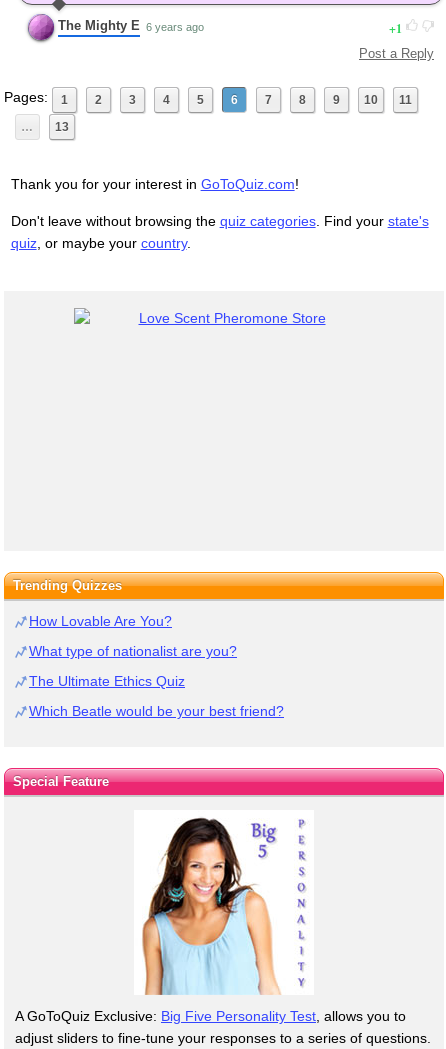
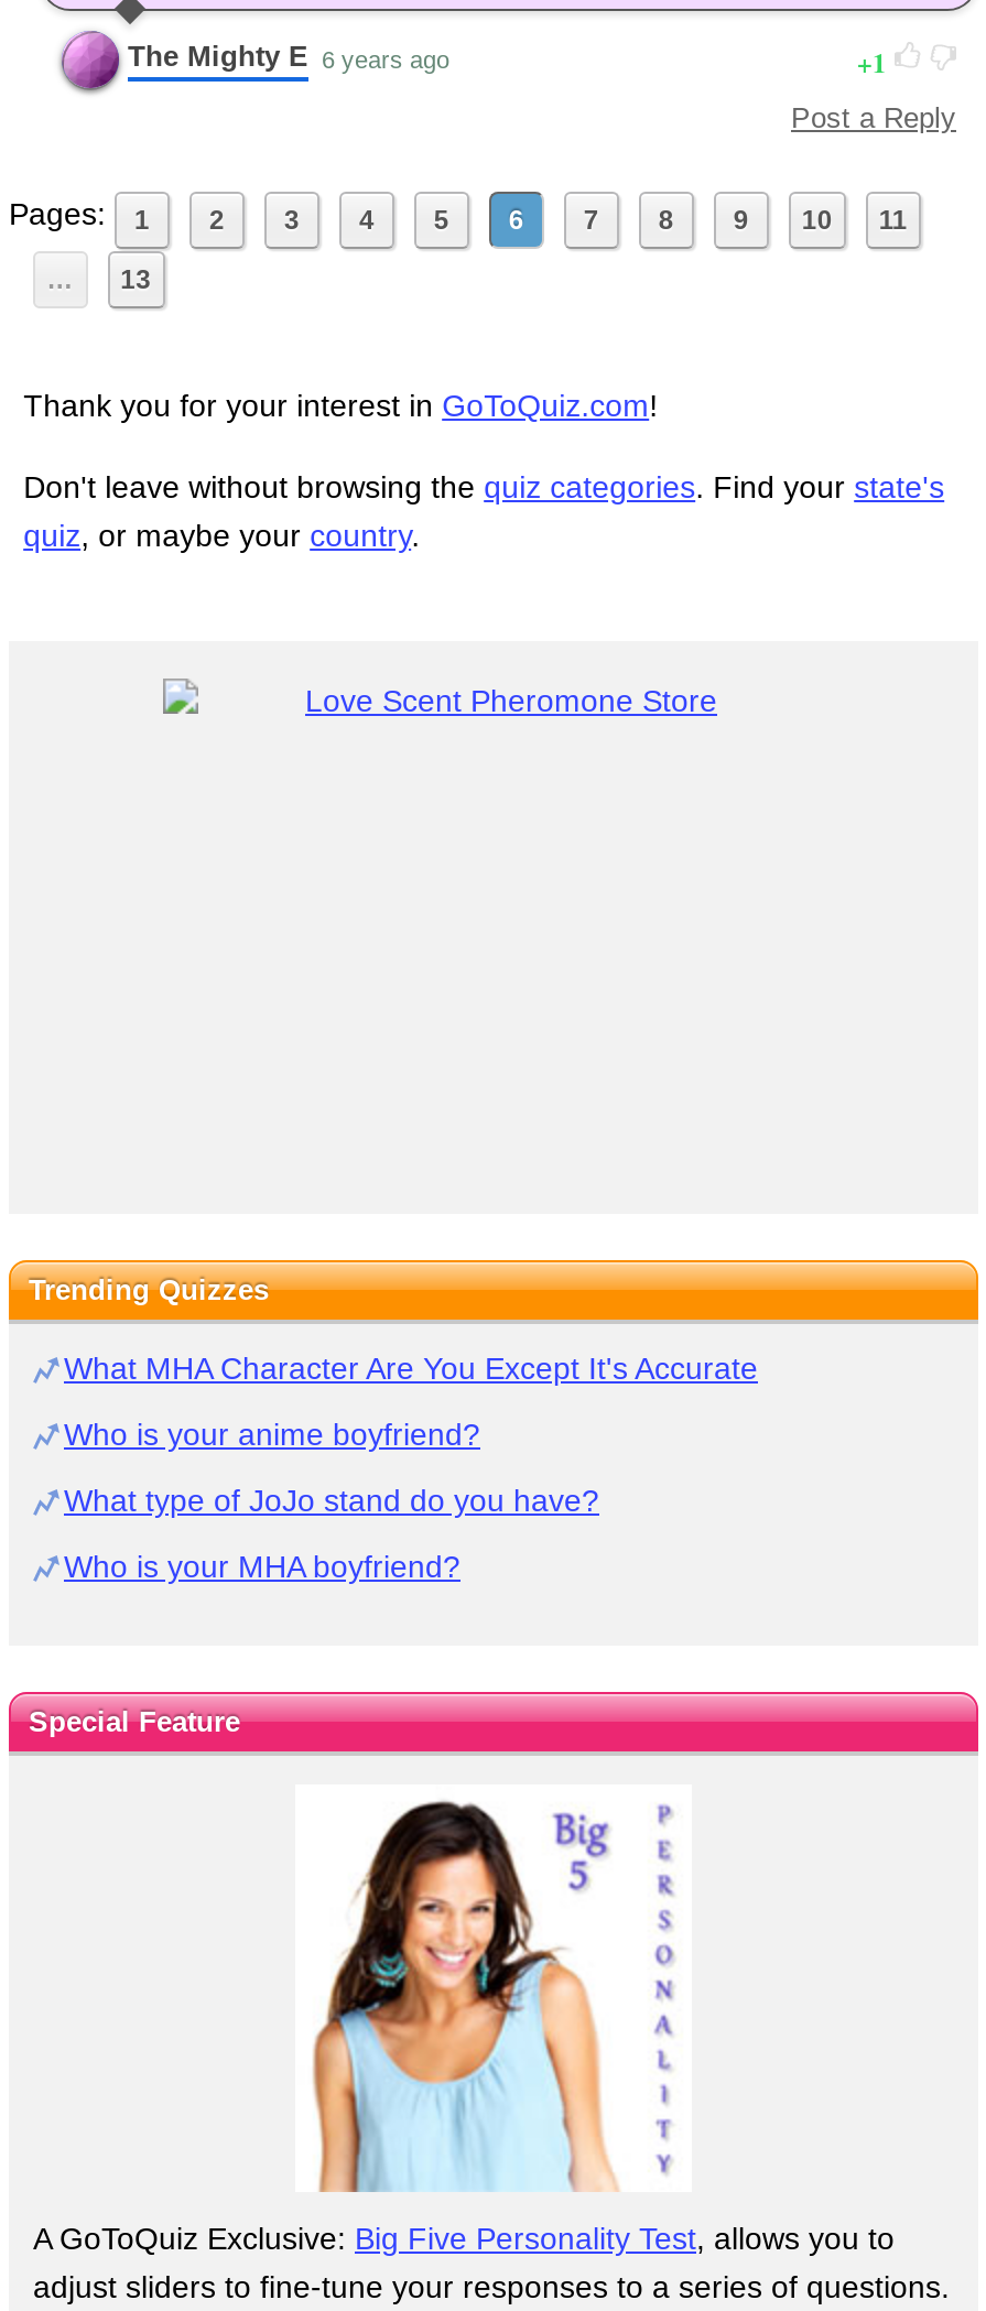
- How Lovable Are You?
+ What MHA Character Are You Except It's Accurate

- What type of nationalist are you?
+ Who is your anime boyfriend?

- The Ultimate Ethics Quiz
+ What type of JoJo stand do you have?

- Which Beatle would be your best friend?
+ Who is your MHA boyfriend?
